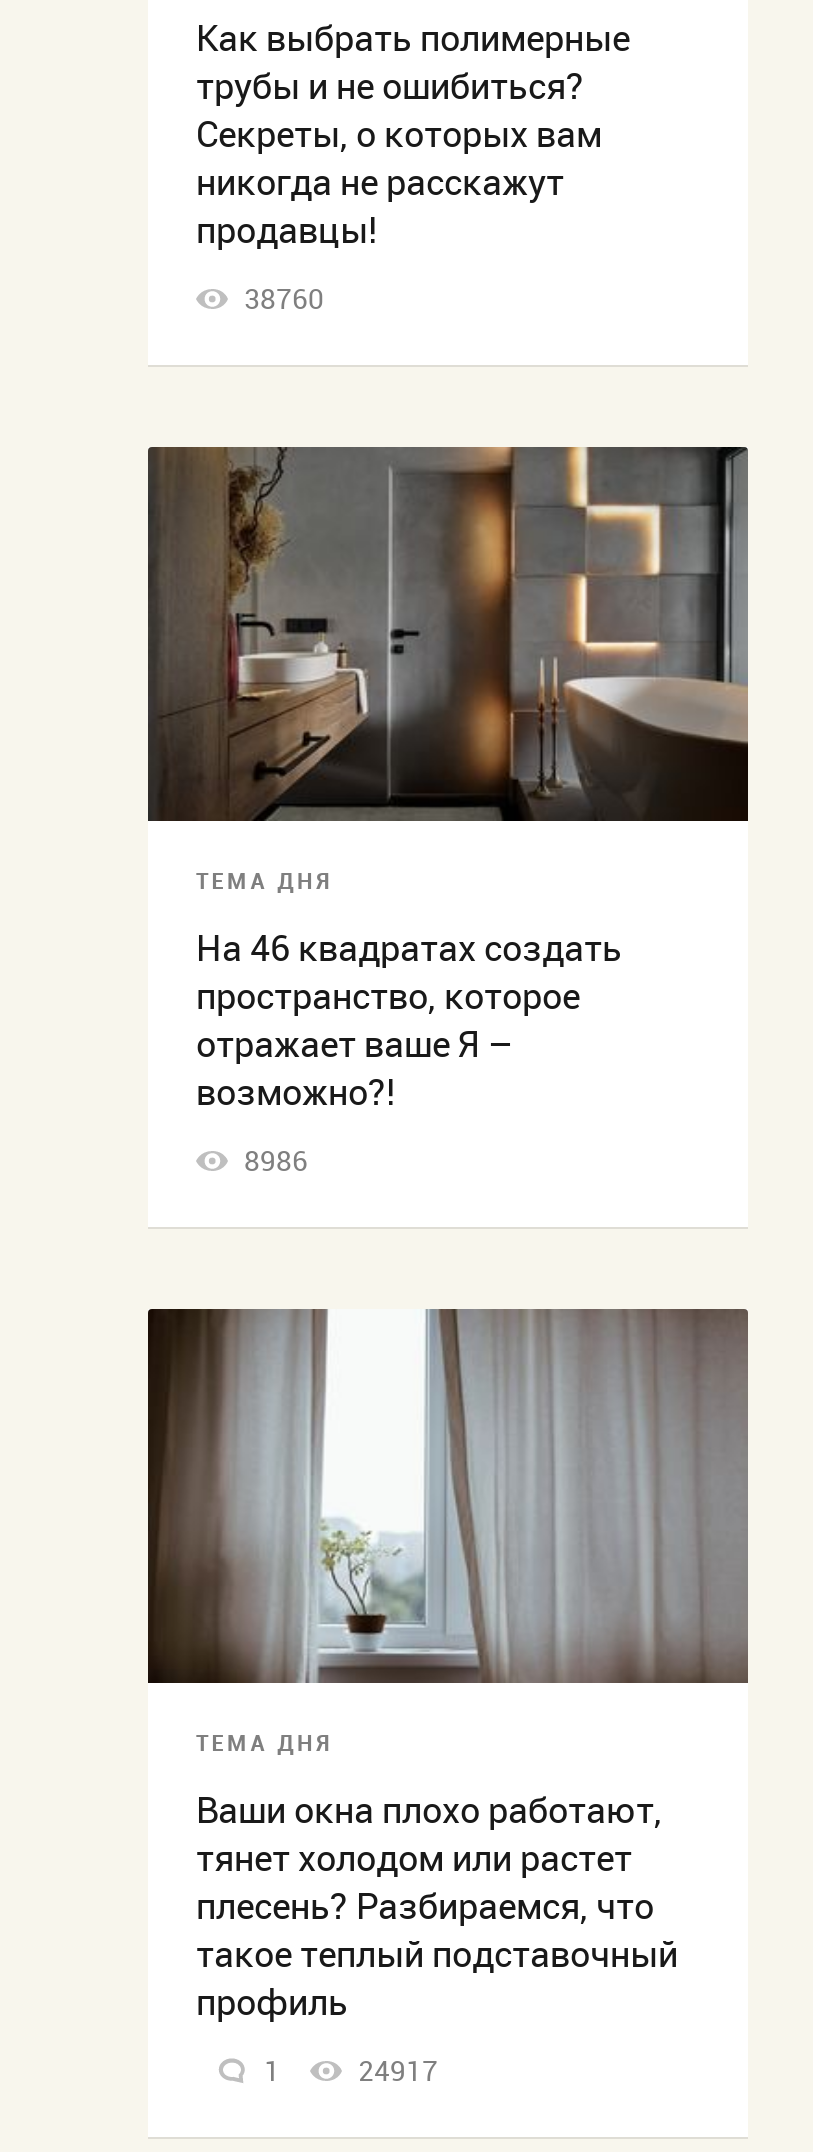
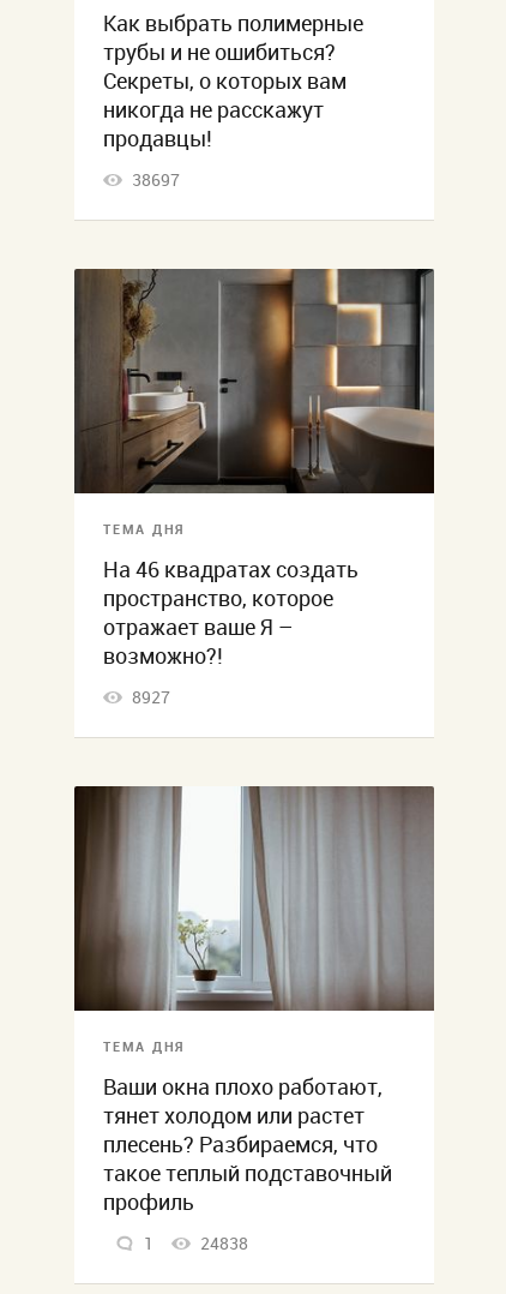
- 38760
+ 38697

- 8986
+ 8927

- 24917
+ 24838
